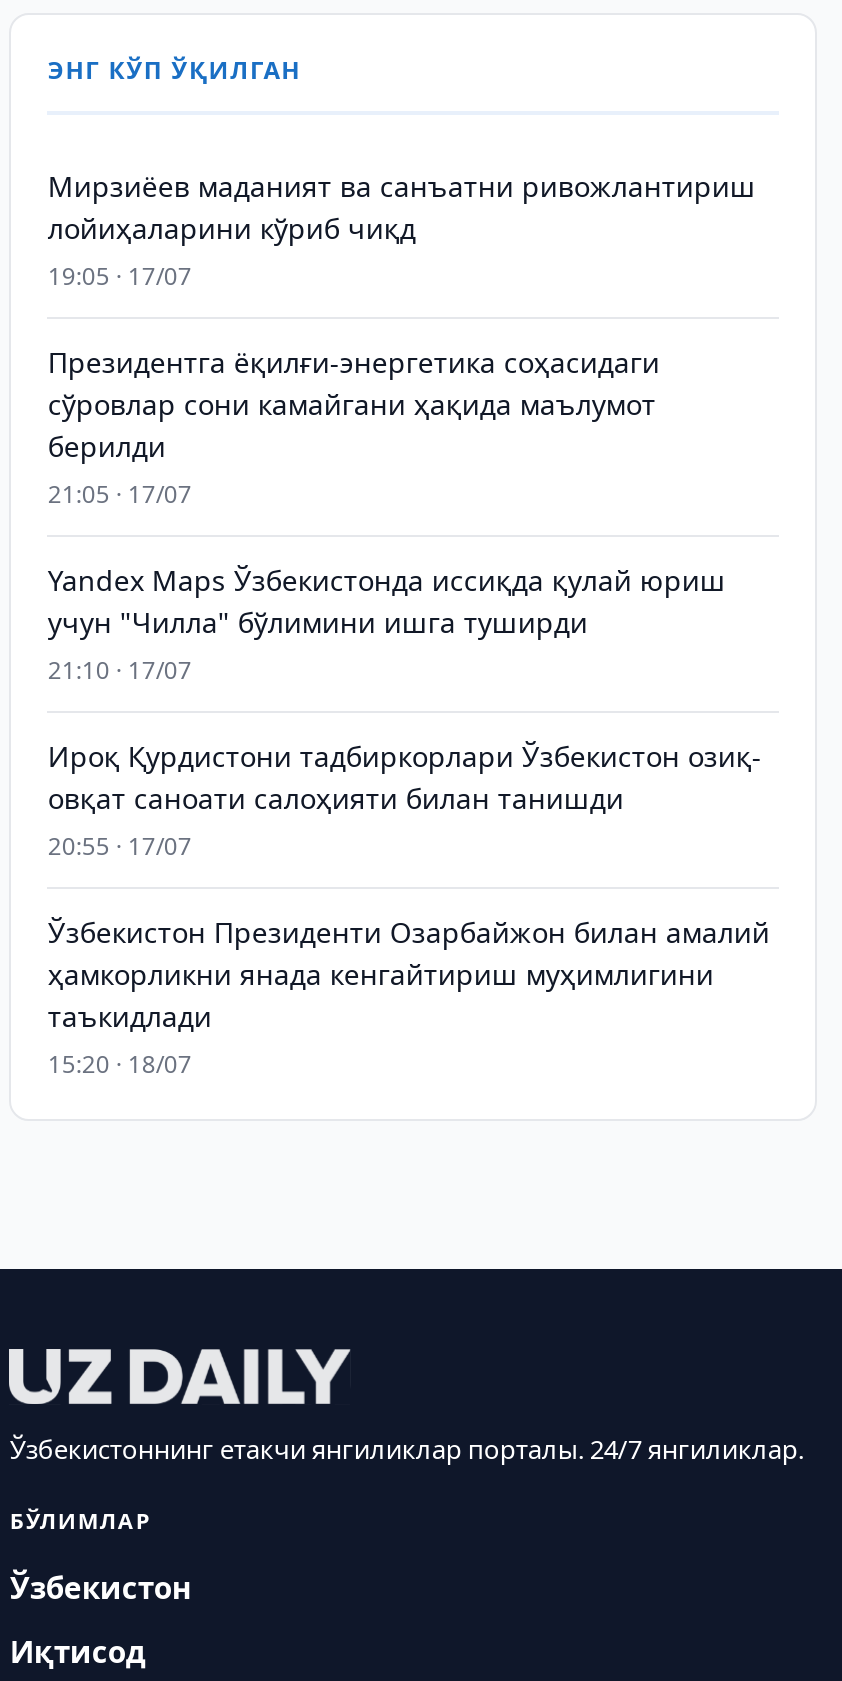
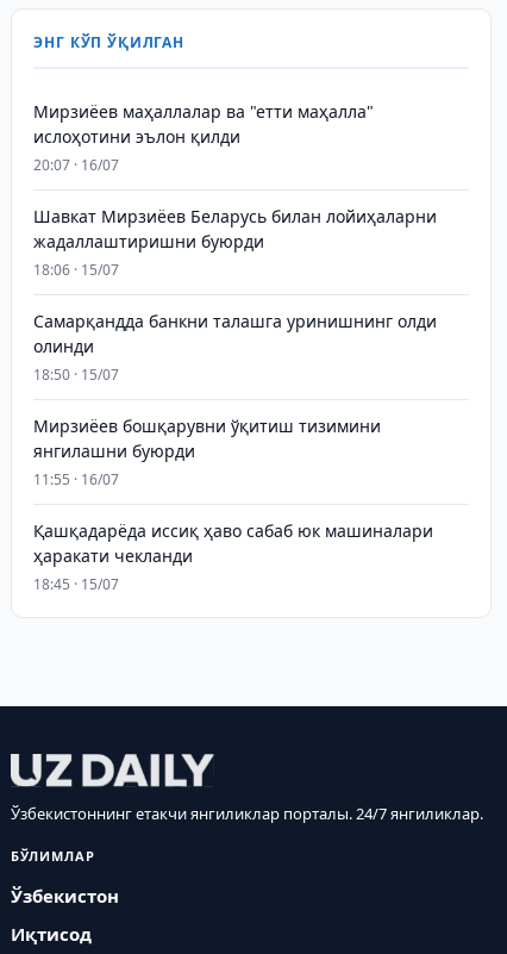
- Мирзиёев маданият ва санъатни ривожлантириш
- лойиҳаларини кўриб чиқд
- 19:05 · 17/07
+ Мирзиёев маҳаллалар ва "етти маҳалла"
+ ислоҳотини эълон қилди
+ 20:07 · 16/07

- Президентга ёқилғи-энергетика соҳасидаги
- сўровлар сони камайгани ҳақида маълумот
- берилди
- 21:05 · 17/07
+ Шавкат Мирзиёев Беларусь билан лойиҳаларни
+ жадаллаштиришни буюрди
+ 18:06 · 15/07

- Yandex Maps Ўзбекистонда иссиқда қулай юриш
- учун "Чилла" бўлимини ишга туширди
- 21:10 · 17/07
+ Самарқандда банкни талашга уринишнинг олди
+ олинди
+ 18:50 · 15/07

- Ироқ Қурдистони тадбиркорлари Ўзбекистон озиқ-
- овқат саноати салоҳияти билан танишди
- 20:55 · 17/07
+ Мирзиёев бошқарувни ўқитиш тизимини
+ янгилашни буюрди
+ 11:55 · 16/07

- Ўзбекистон Президенти Озарбайжон билан амалий
- ҳамкорликни янада кенгайтириш муҳимлигини
- таъкидлади
- 15:20 · 18/07
+ Қашқадарёда иссиқ ҳаво сабаб юк машиналари
+ ҳаракати чекланди
+ 18:45 · 15/07
